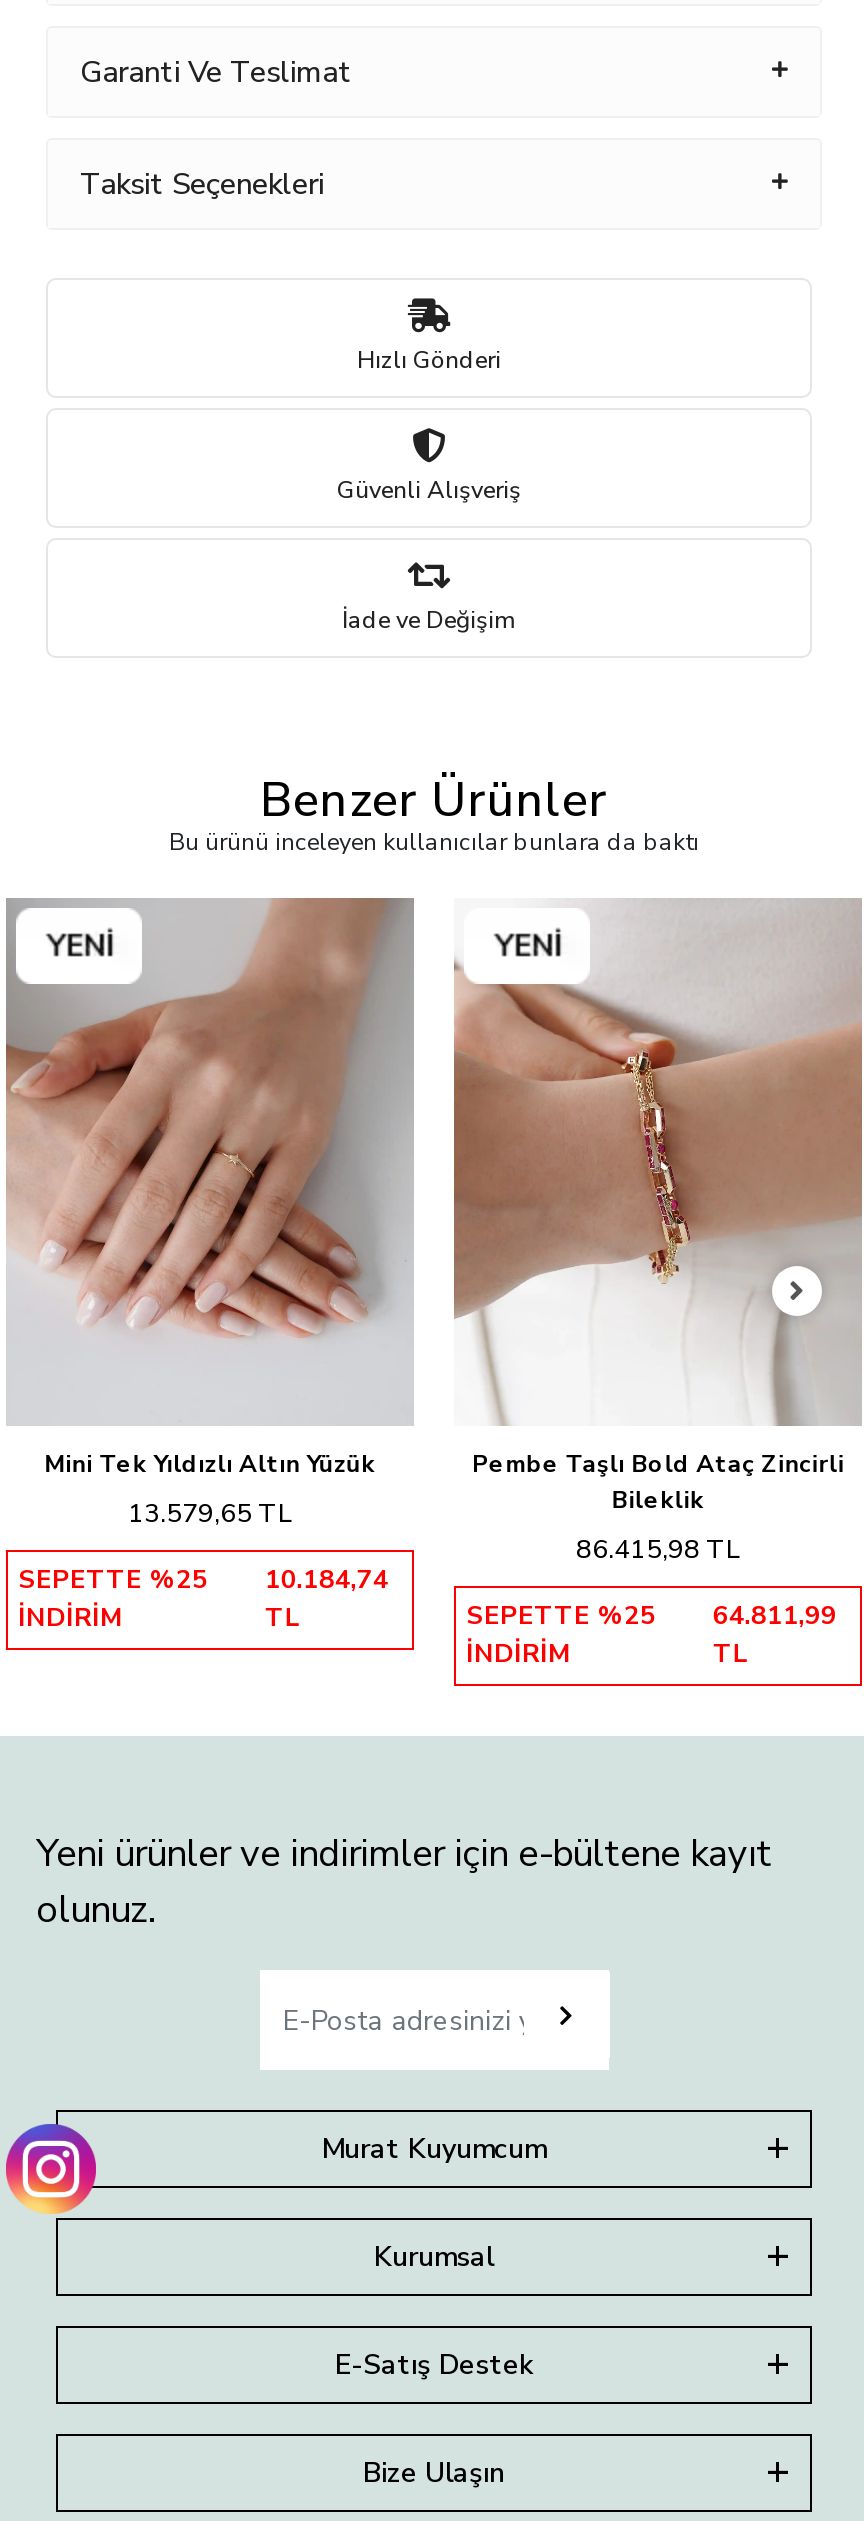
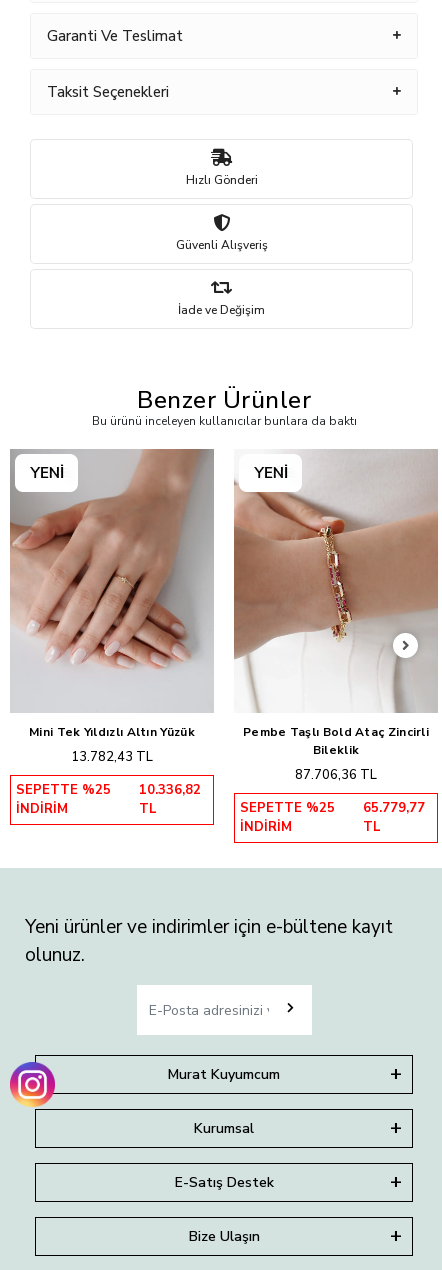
- 13.579,65 TL
+ 13.782,43 TL

- 86.415,98 TL
+ 87.706,36 TL

- SEPETTE %25 10.184,74
+ SEPETTE %25 10.336,82

- SEPETTE %25 64.811,99
+ SEPETTE %25 65.779,77
